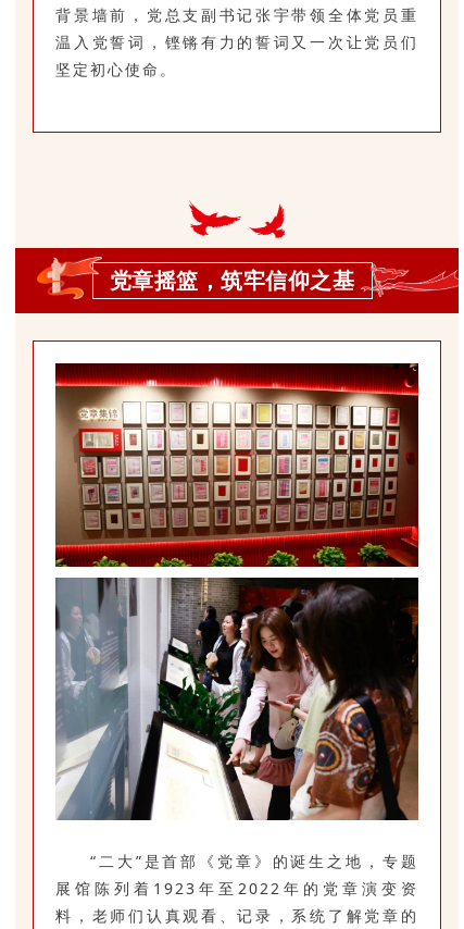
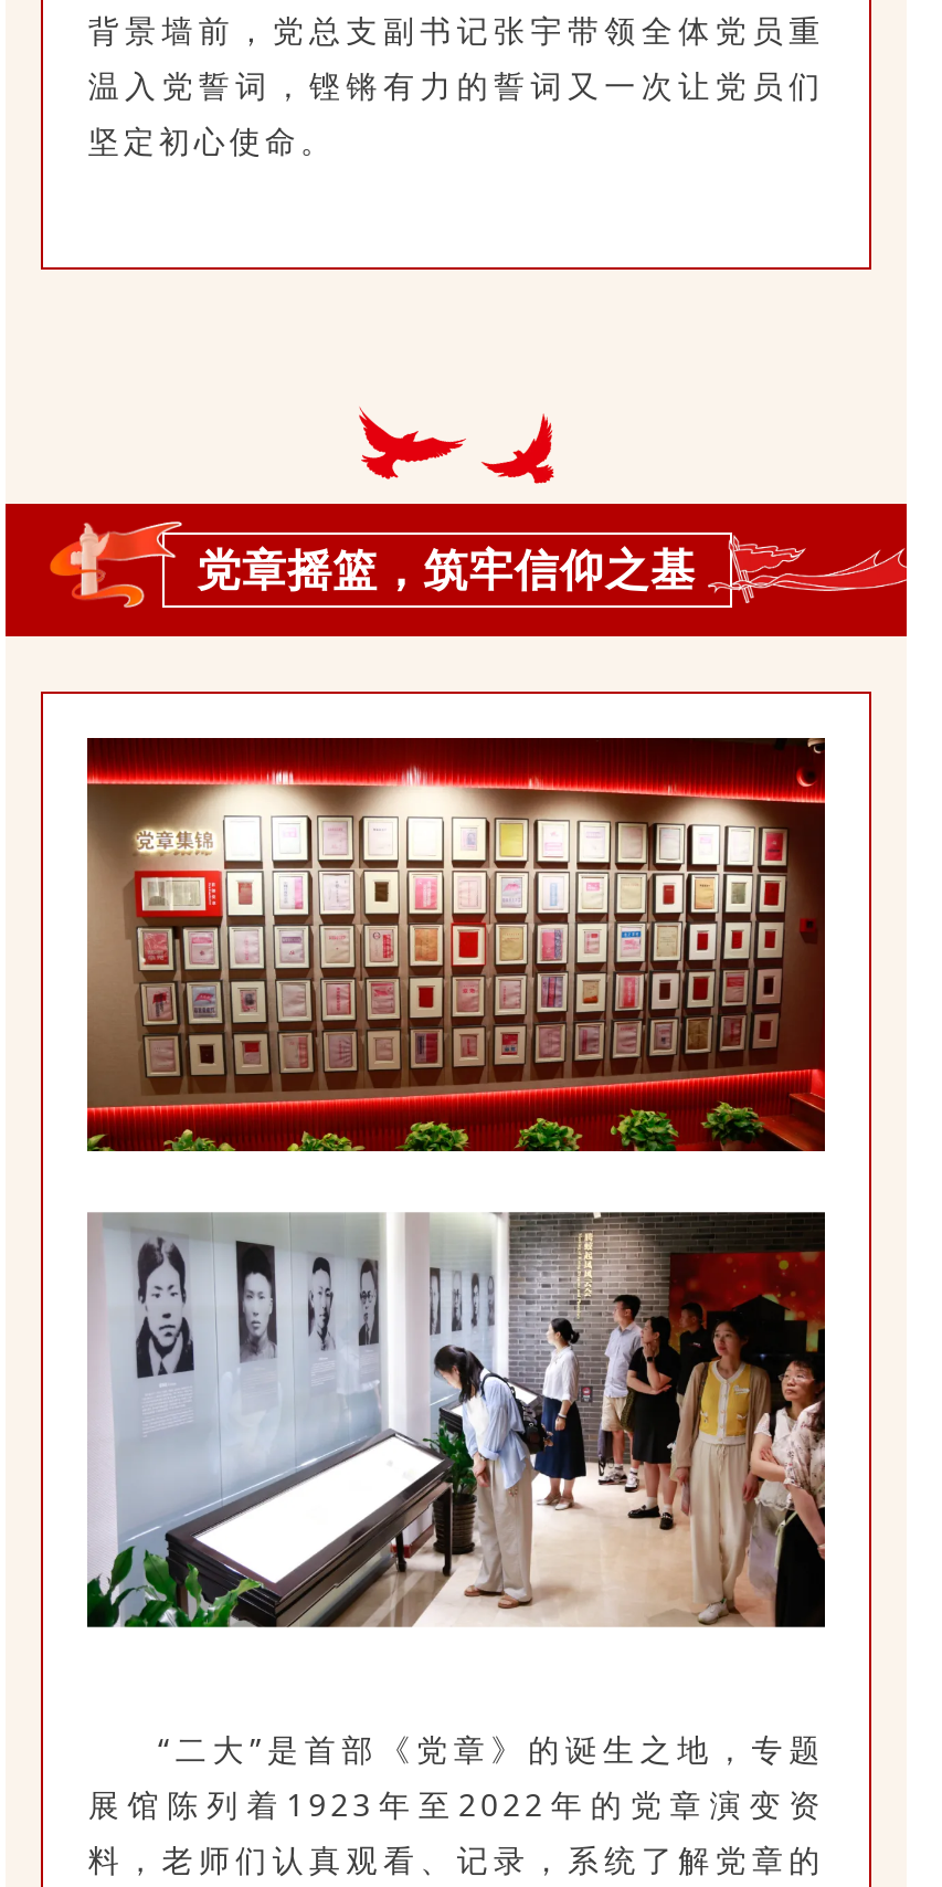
- [image]
+ [image]
